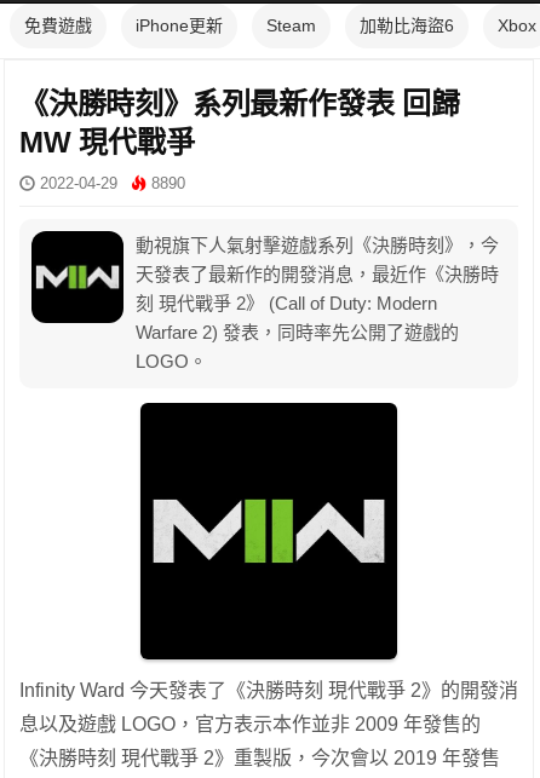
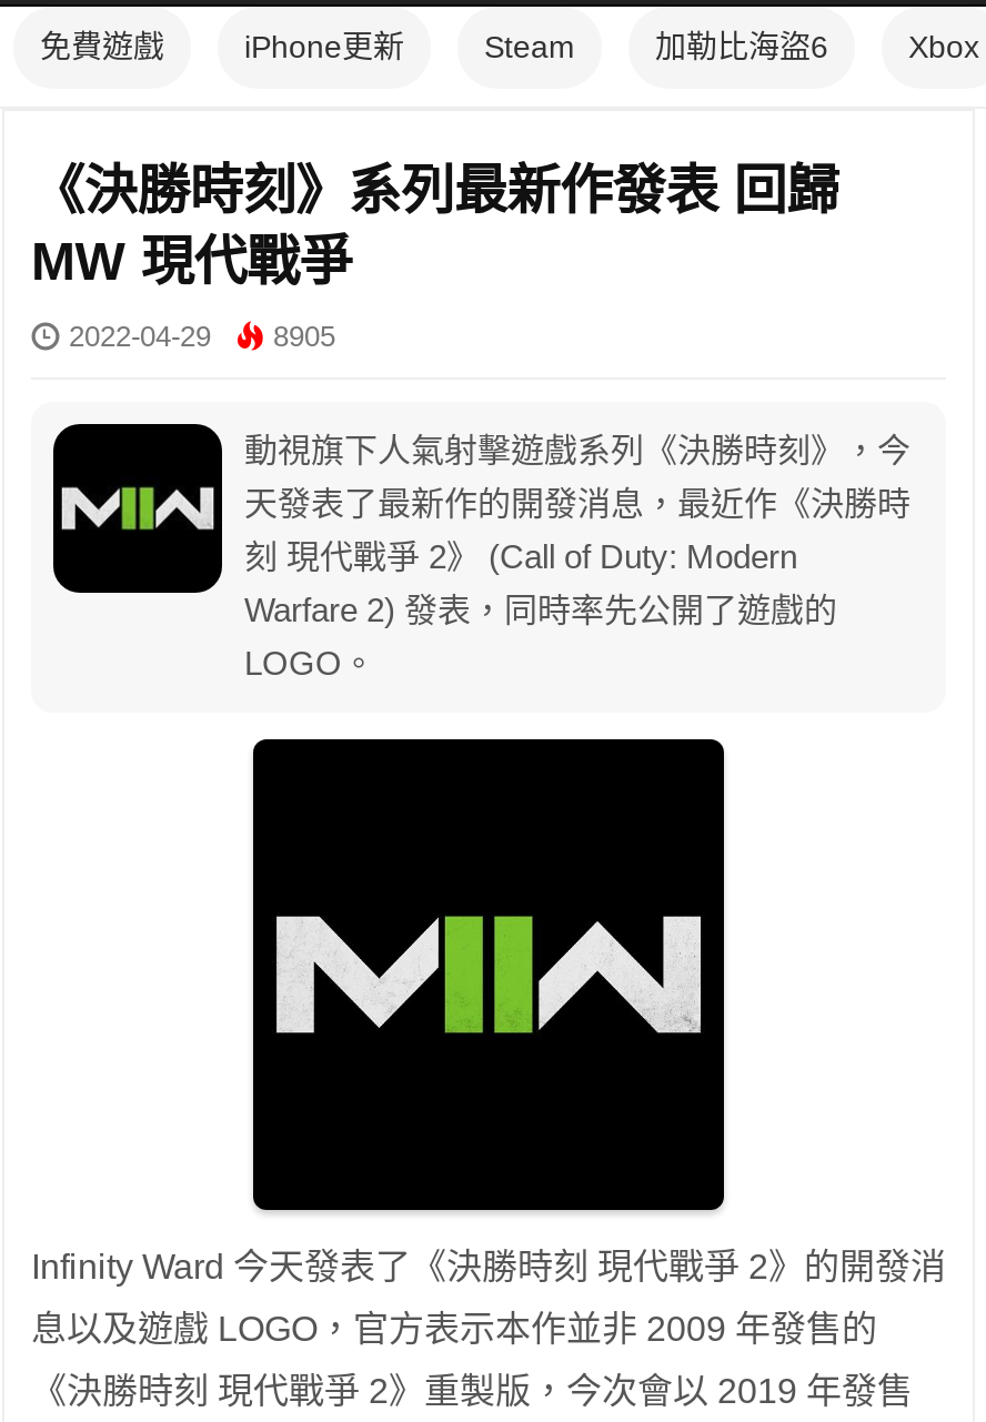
- 2022-04-29 8890
+ 2022-04-29 8905
